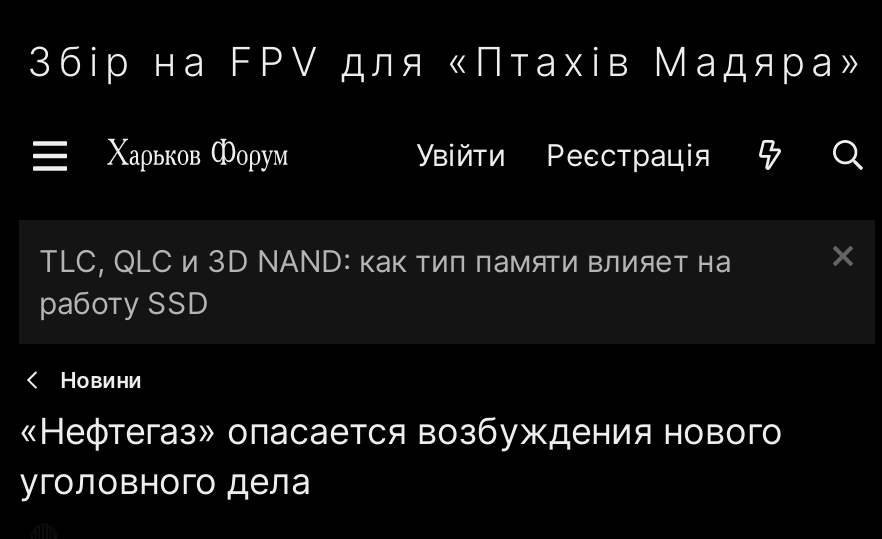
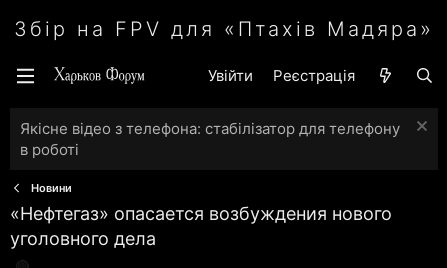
- TLC, QLC и 3D NAND: как тип памяти влияет на
- работу SSD
+ Якісне відео з телефона: стабілізатор для телефону
+ в роботі
